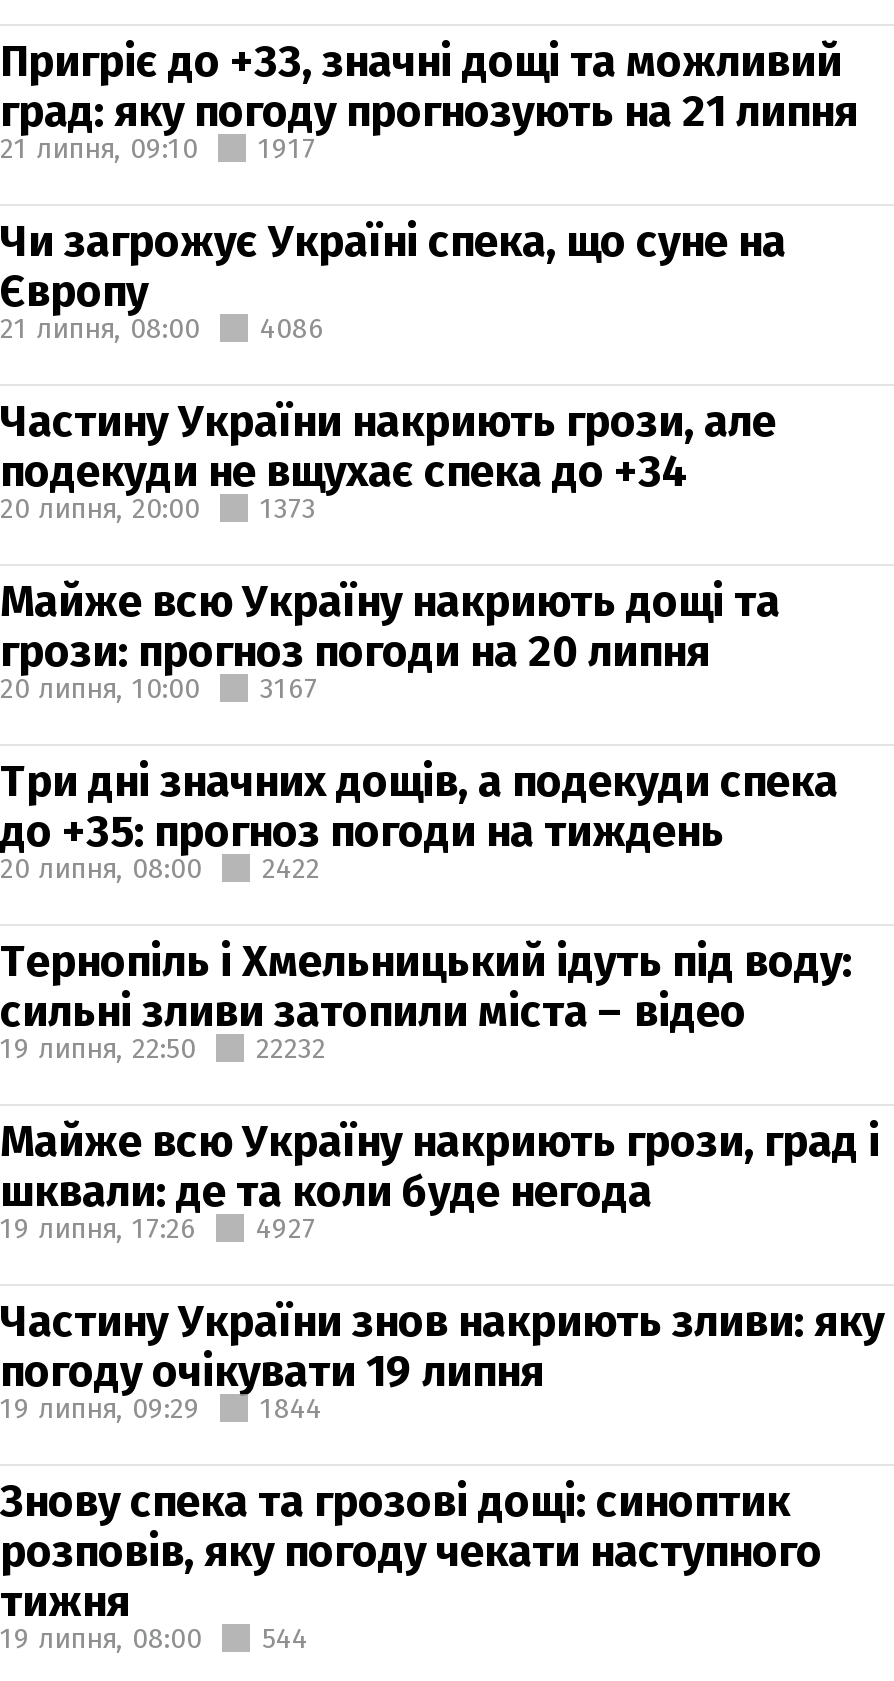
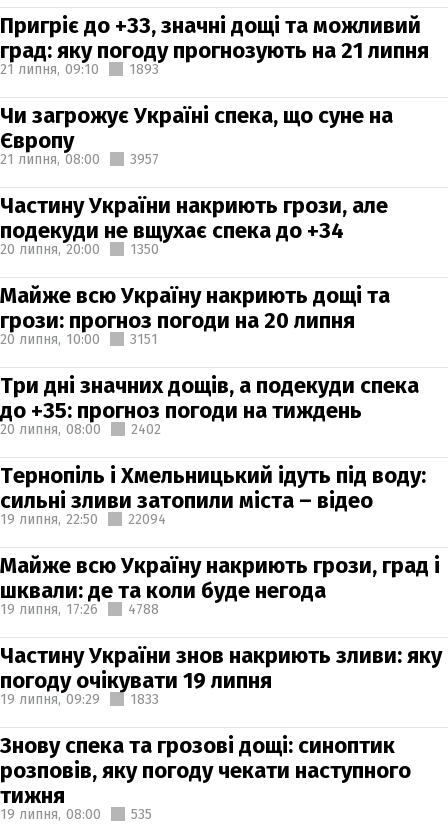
- 1917
+ 1893

- 21 липня, 08:00 4086
+ 21 липня, 08:00 3957

- 20 липня, 20:00 1373
+ 20 липня, 20:00 1350

- 20 липня, 10:00 3167
+ 20 липня, 10:00 3151

- 20 липня, 08:00 2422
+ 20 липня, 08:00 2402

- 19 липня, 22:50 22232
+ 19 липня, 22:50 22094

- 19 липня, 17:26 4927
+ 19 липня, 17:26 4788

- 19 липня, 09:29 1844
+ 19 липня, 09:29 1833

- 19 липня, 08:00 544
+ 19 липня, 08:00 535
